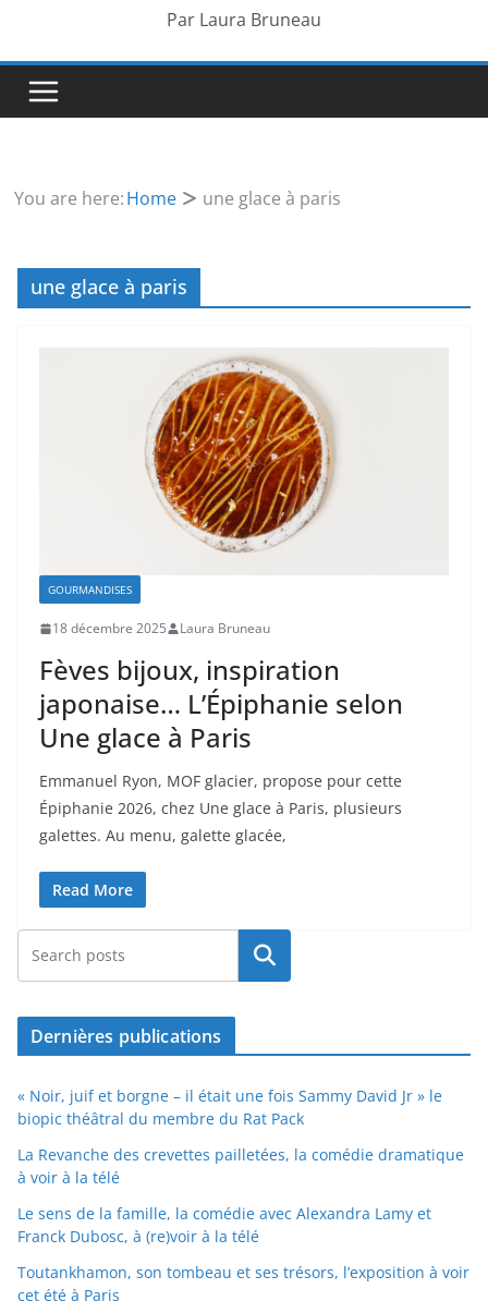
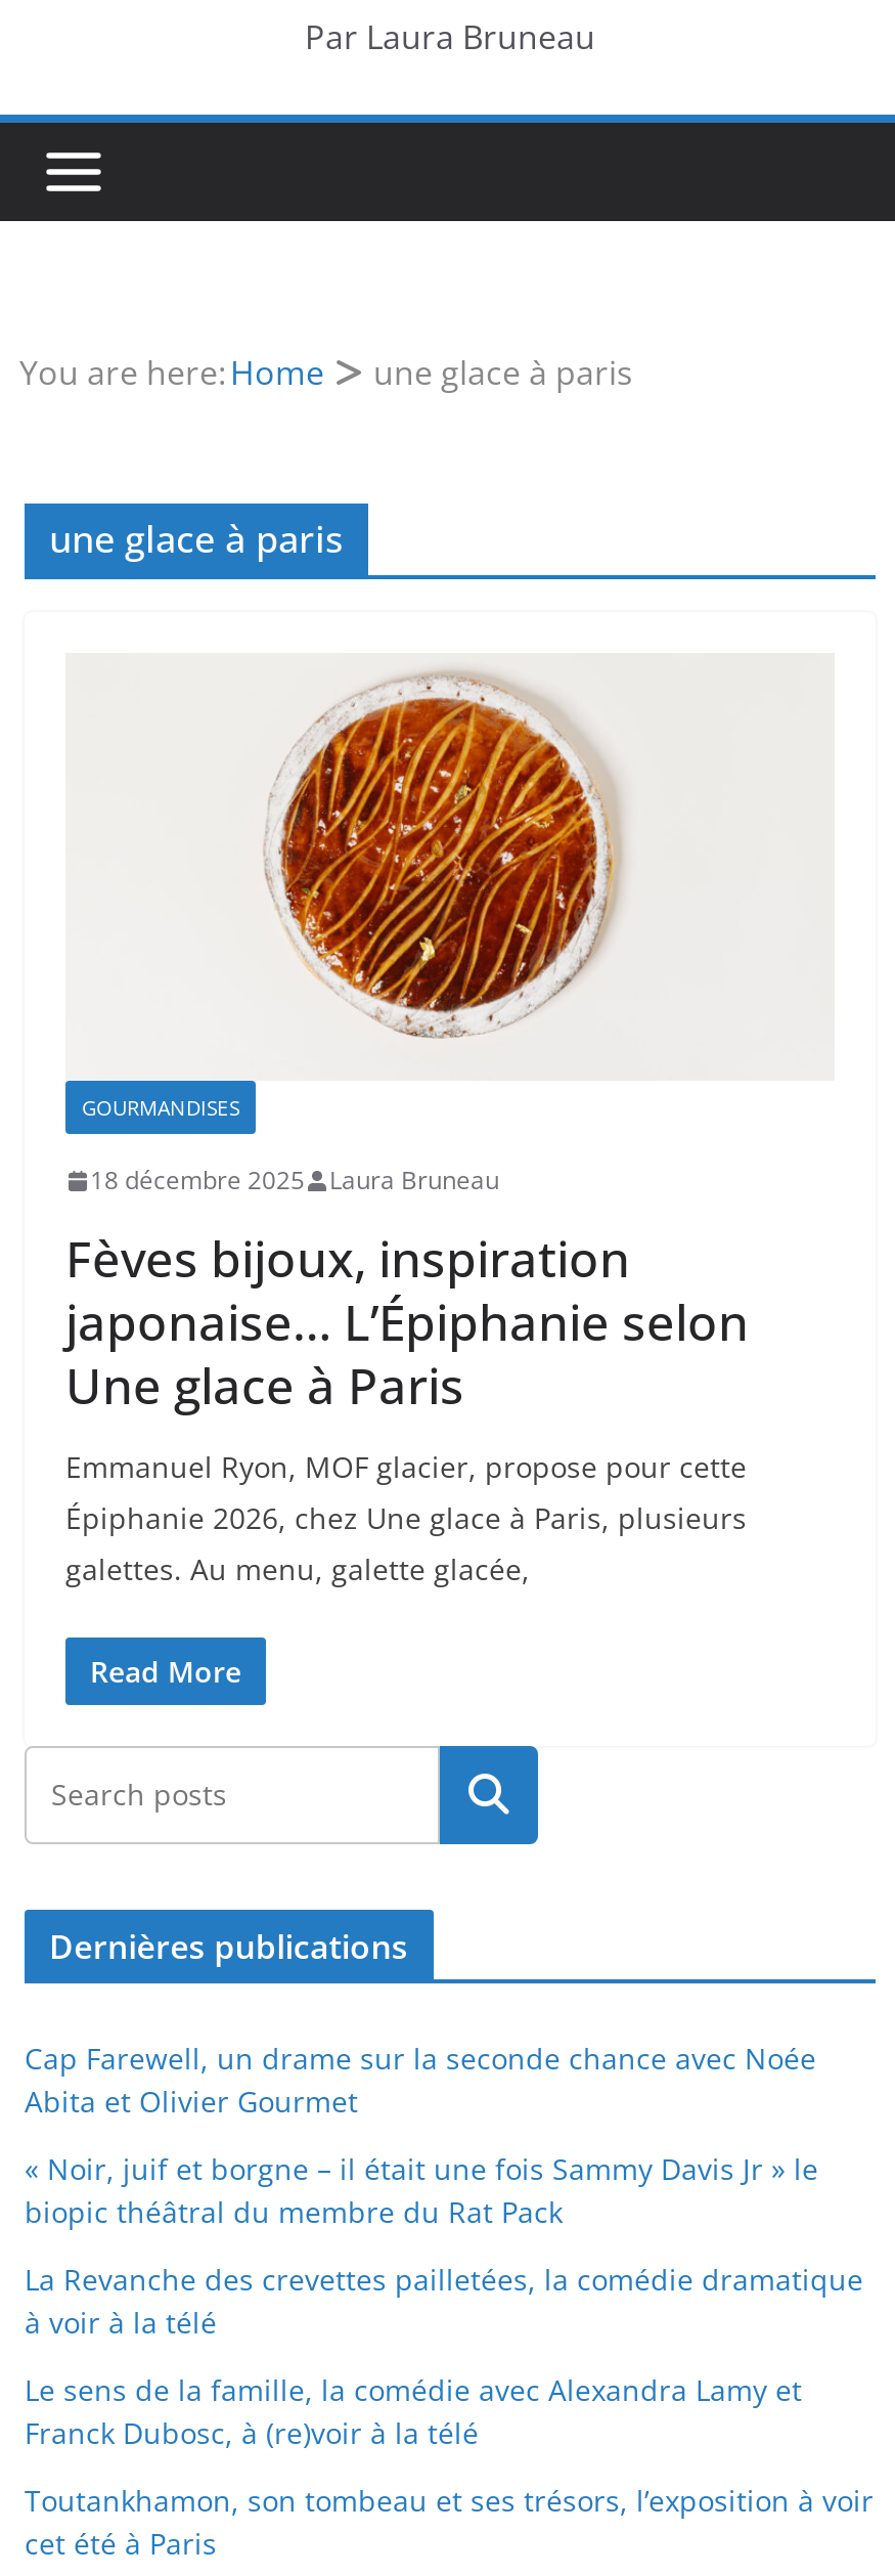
- « Noir, juif et borgne – il était une fois Sammy David Jr » le
+ Cap Farewell, un drame sur la seconde chance avec Noée
+ Abita et Olivier Gourmet
+ « Noir, juif et borgne – il était une fois Sammy Davis Jr » le
